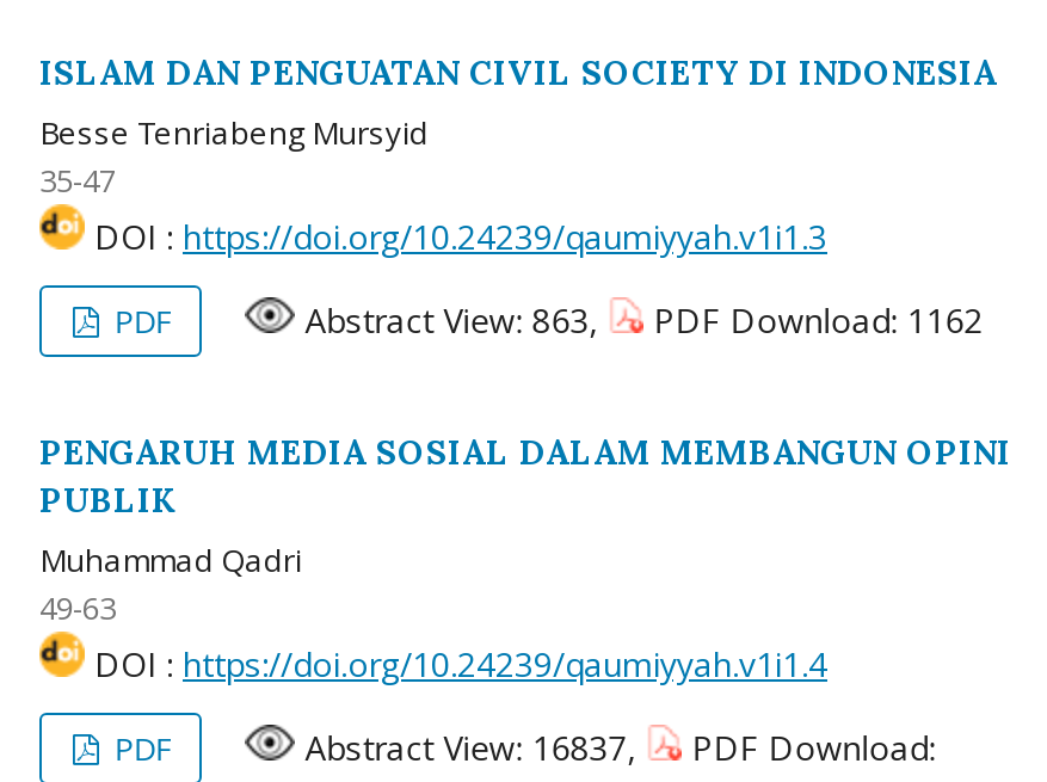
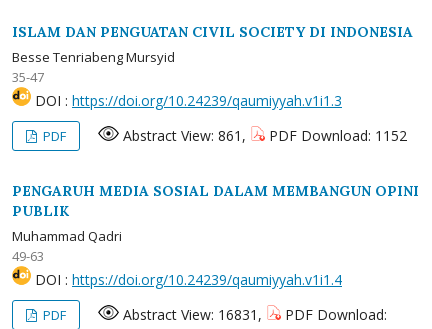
- Abstract View: 863,
+ Abstract View: 861,

- PDF Download: 1162
+ PDF Download: 1152

- Abstract View: 16837,
+ Abstract View: 16831,
